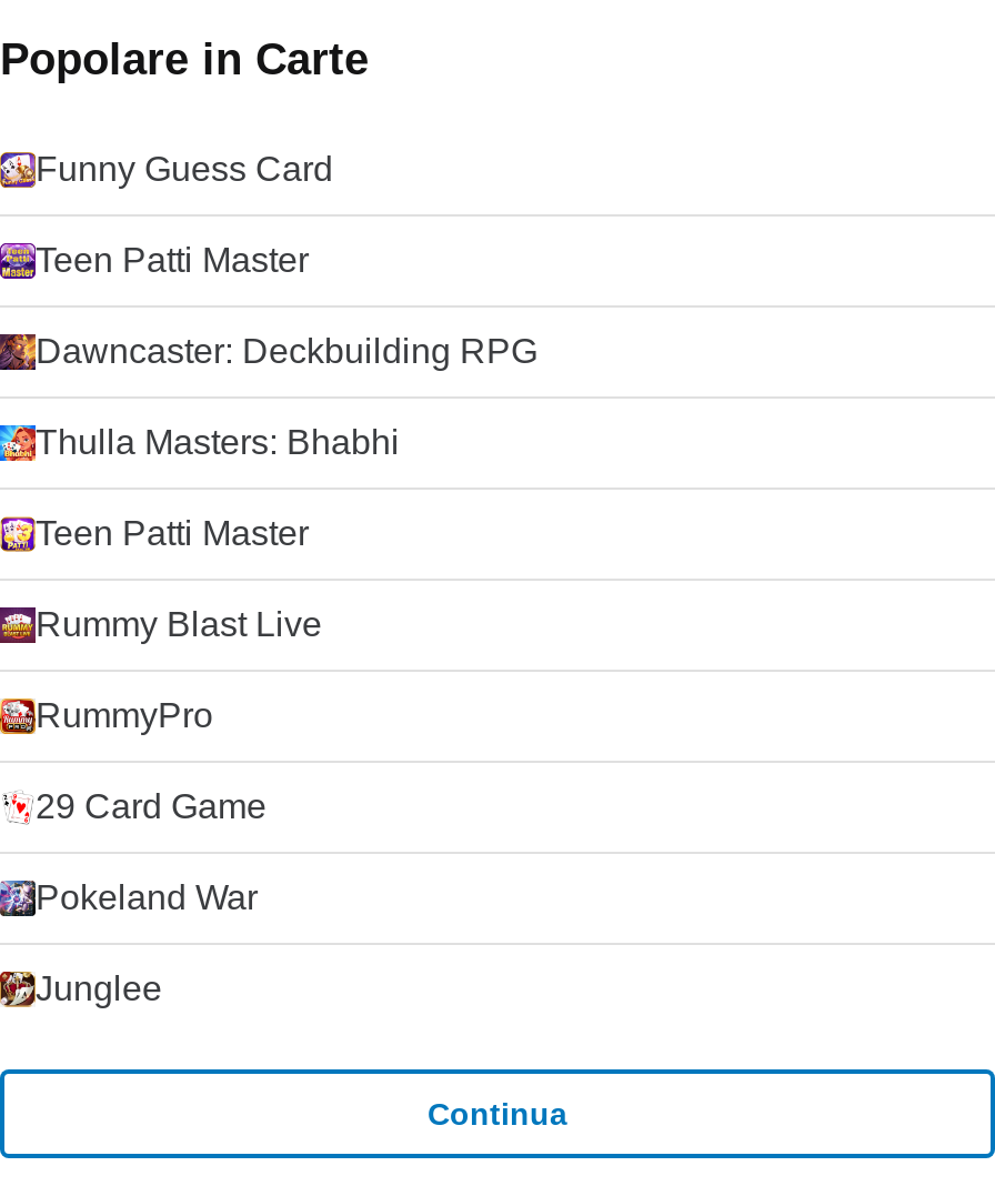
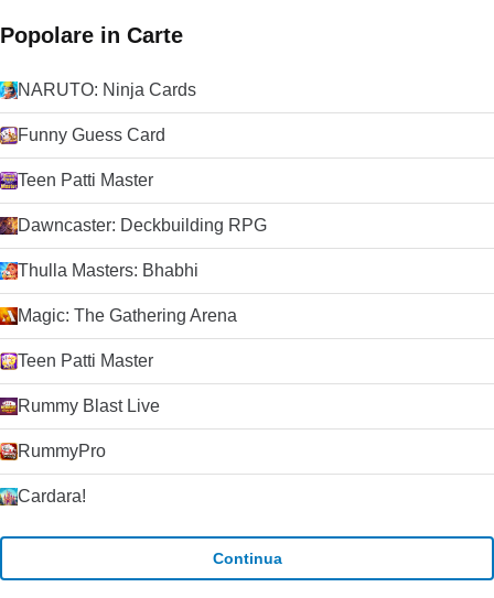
+ NARUTO: Ninja Cards

moved down: Funny Guess Card | Teen Patti Master | Dawncaster: Deckbuilding RPG | Thulla Masters: Bhabhi

+ Magic: The Gathering Arena

moved down: Teen Patti Master | Rummy Blast Live | RummyPro

- 29 Card Game
- Pokeland War
- Junglee
+ Cardara!
